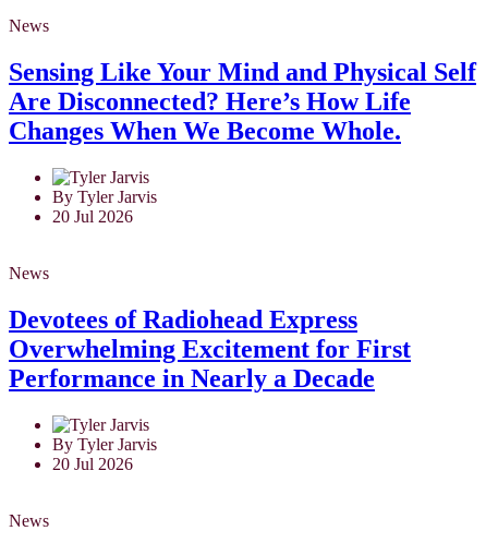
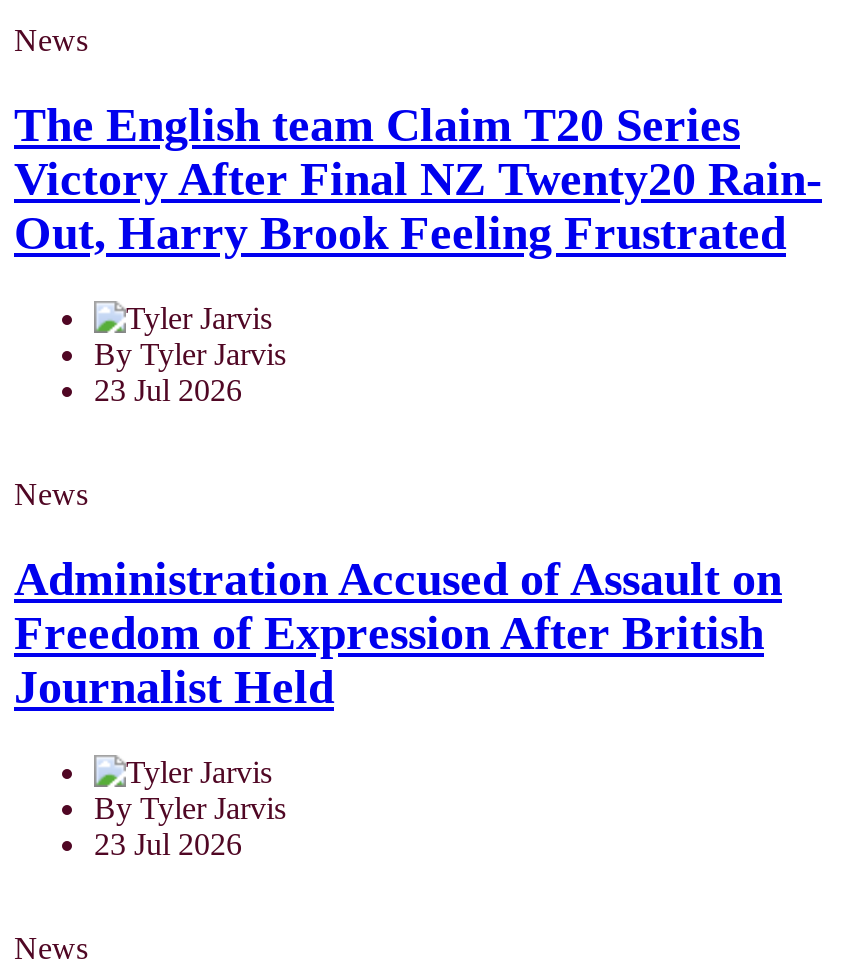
- Sensing Like Your Mind and Physical Self
- Are Disconnected? Here’s How Life
- Changes When We Become Whole.
+ The English team Claim T20 Series
+ Victory After Final NZ Twenty20 Rain-
+ Out, Harry Brook Feeling Frustrated

- 20 Jul 2026
+ 23 Jul 2026

- Devotees of Radiohead Express
- Overwhelming Excitement for First
- Performance in Nearly a Decade
+ Administration Accused of Assault on
+ Freedom of Expression After British
+ Journalist Held

- 20 Jul 2026
+ 23 Jul 2026
